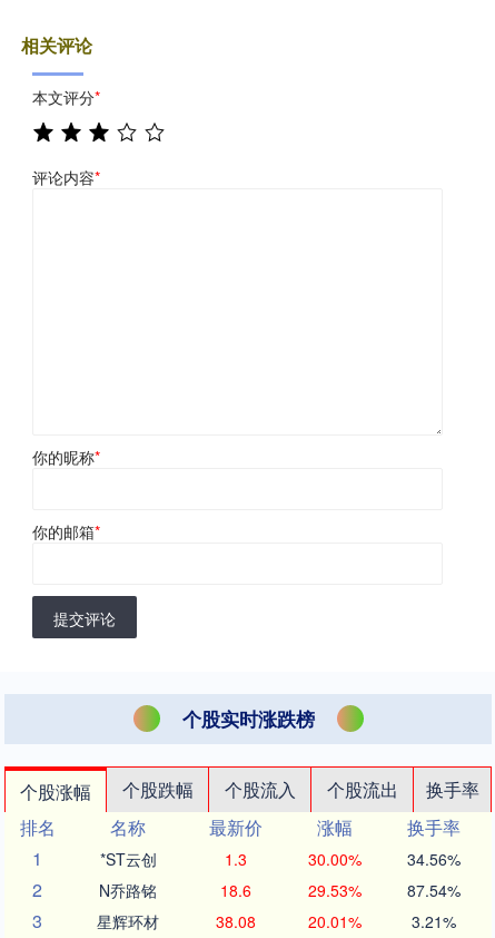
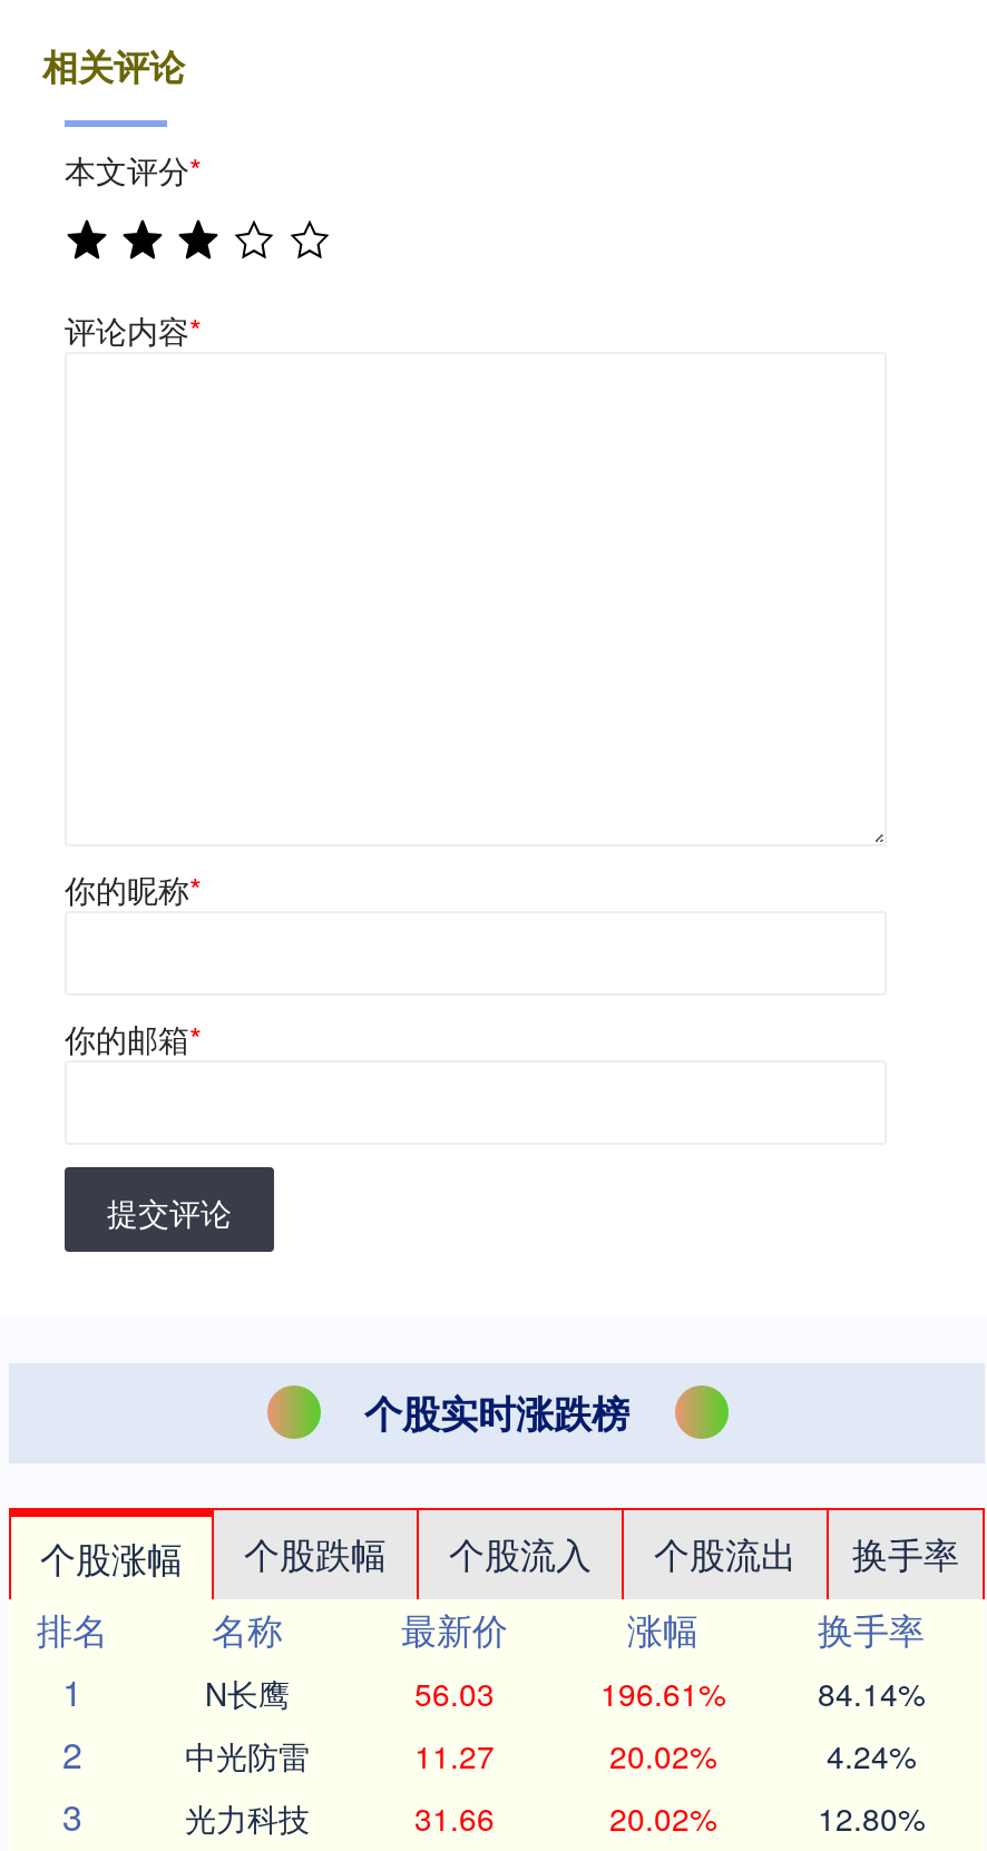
- *ST云创
- 1.3
- 30.00%
- 34.56%
+ N长鹰
+ 56.03
+ 196.61%
+ 84.14%

- N乔路铭
- 18.6
- 29.53%
- 87.54%
+ 中光防雷
+ 11.27
+ 20.02%
+ 4.24%

- 星辉环材
- 38.08
- 20.01%
- 3.21%
+ 光力科技
+ 31.66
+ 20.02%
+ 12.80%
